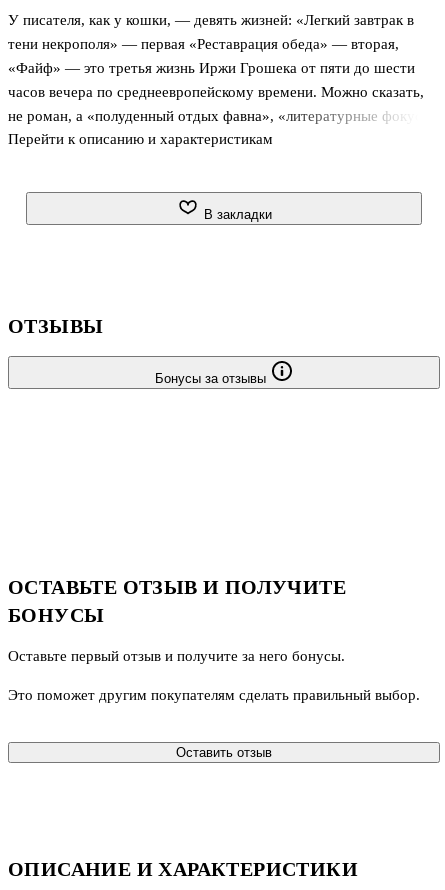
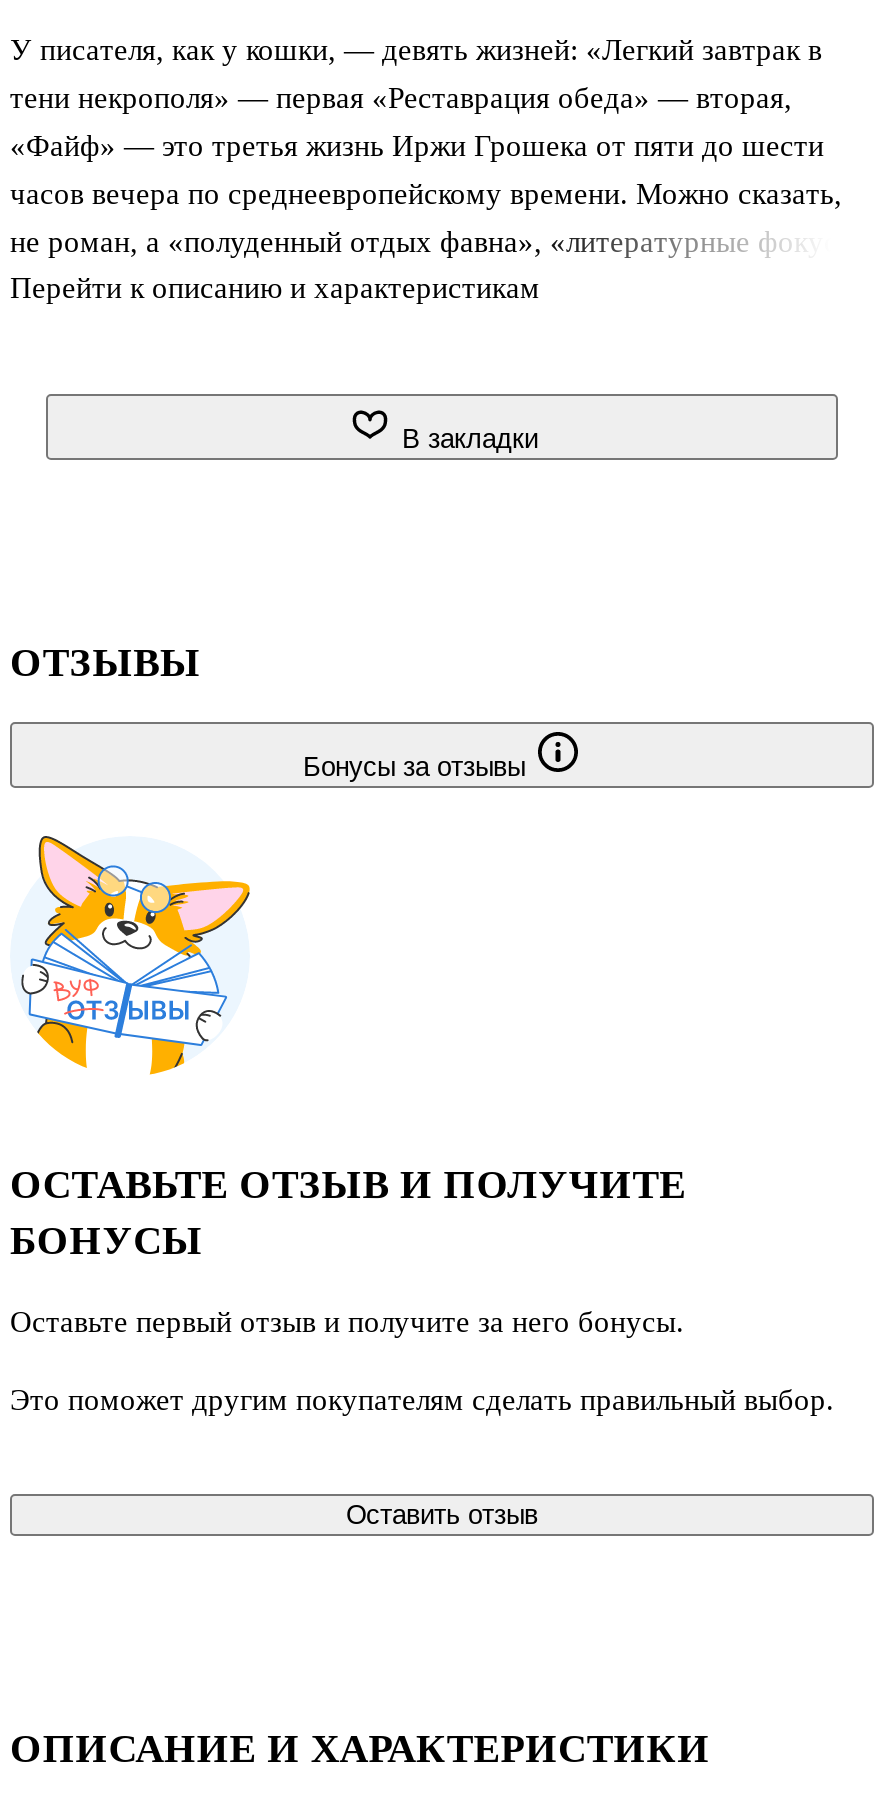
+ [image]
